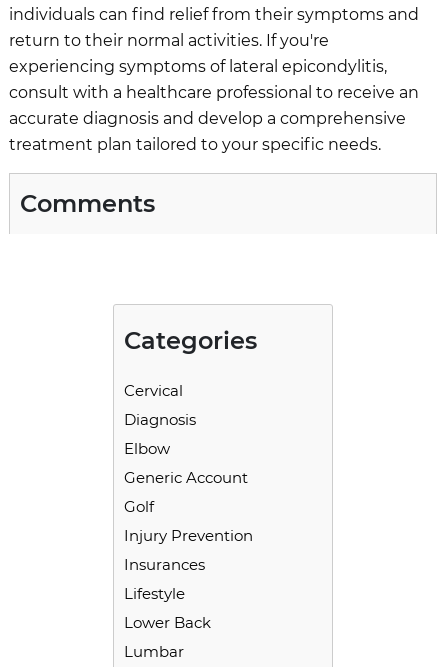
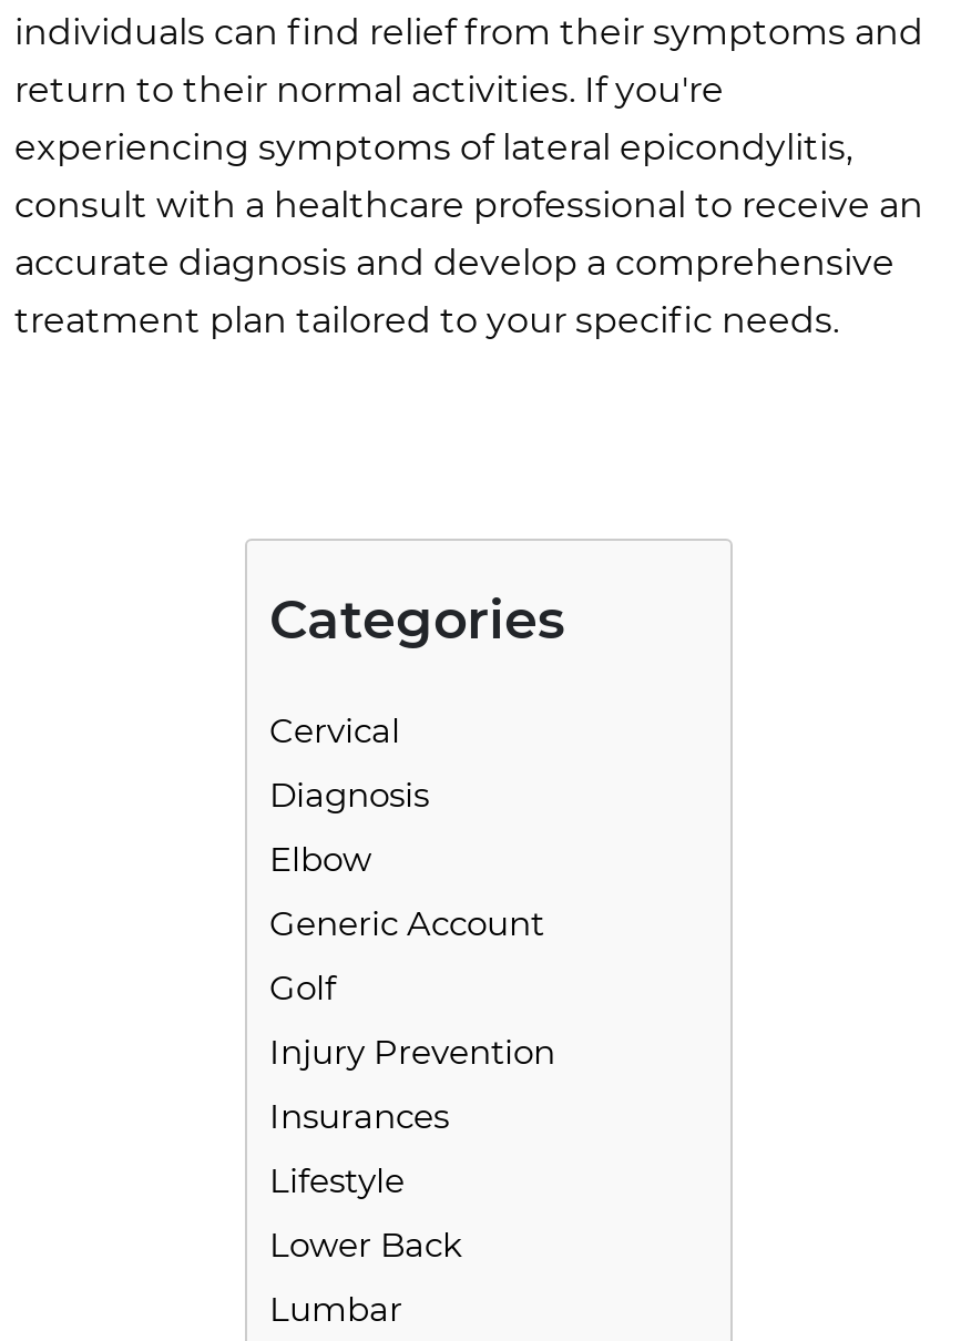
- Comments
